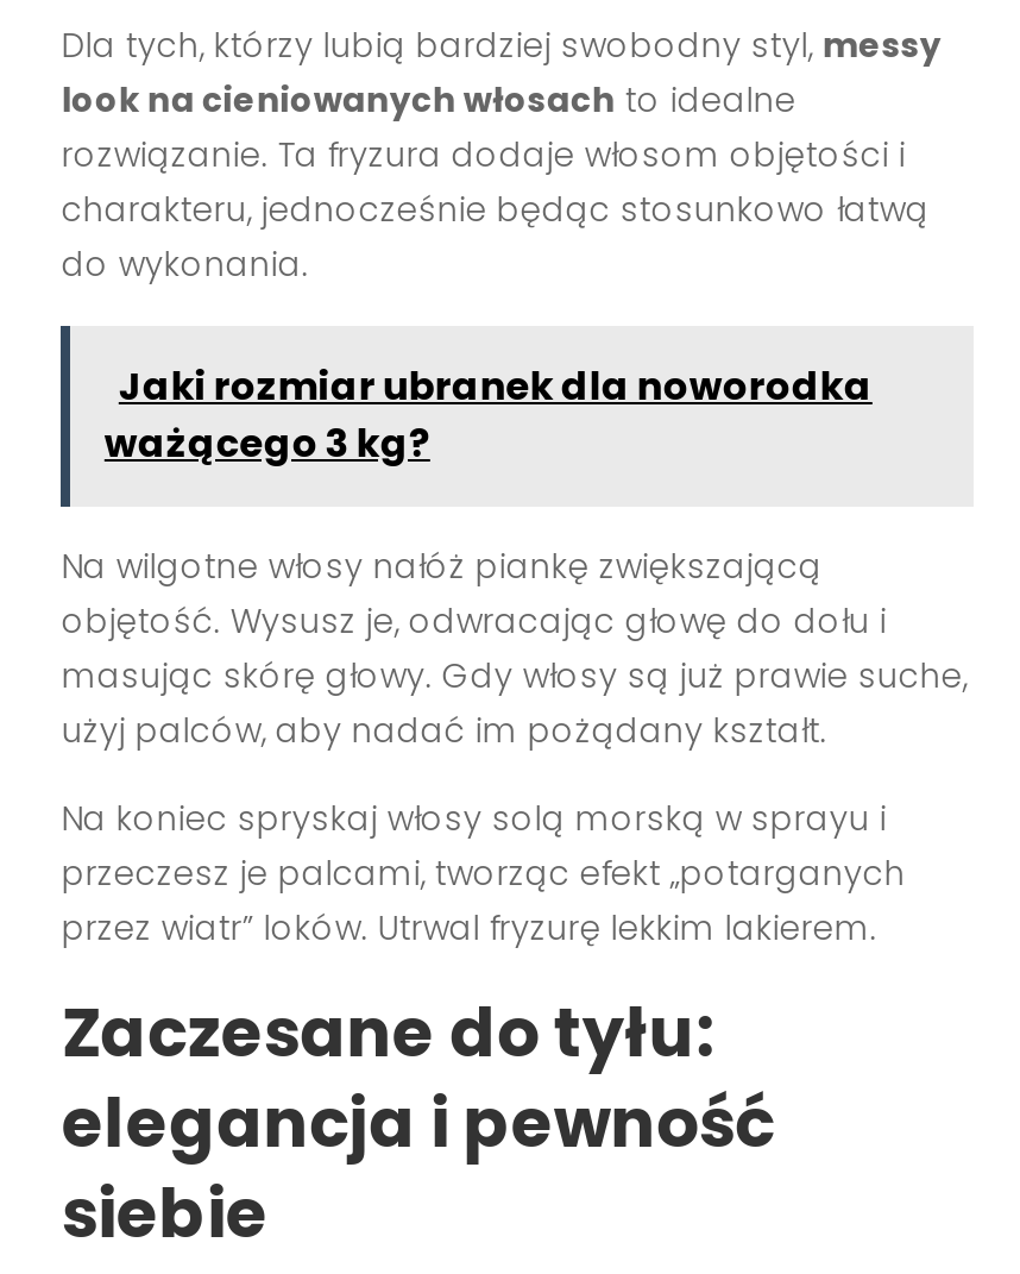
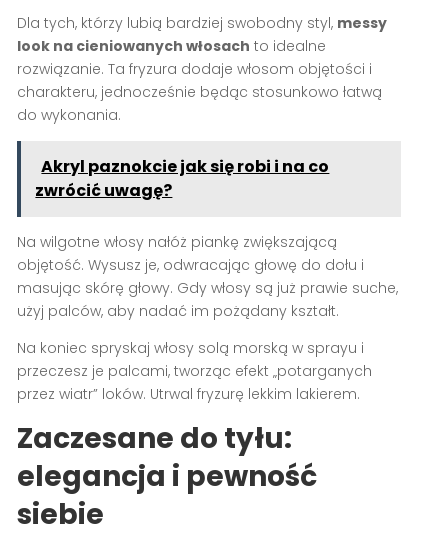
- Jaki rozmiar ubranek dla noworodka
- ważącego 3 kg?
+ Akryl paznokcie jak się robi i na co
+ zwrócić uwagę?
